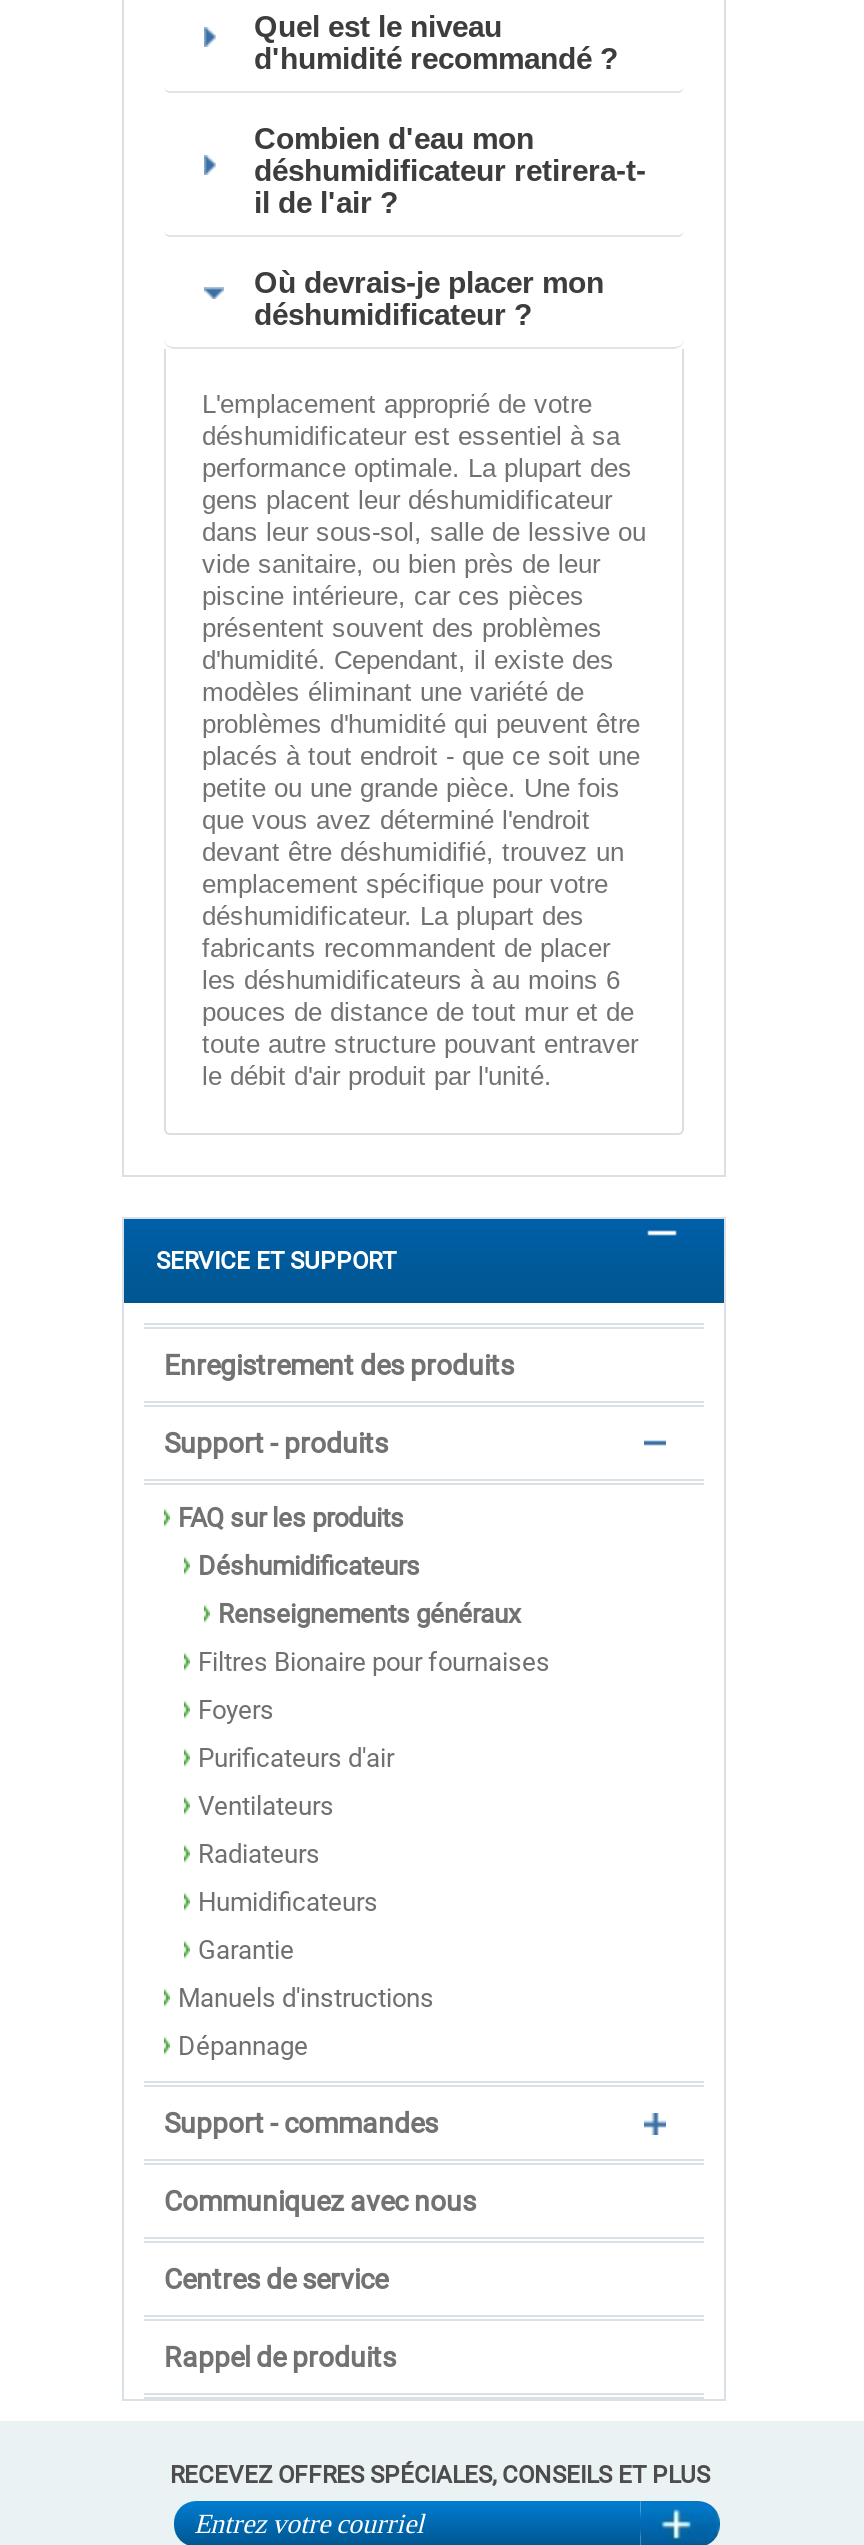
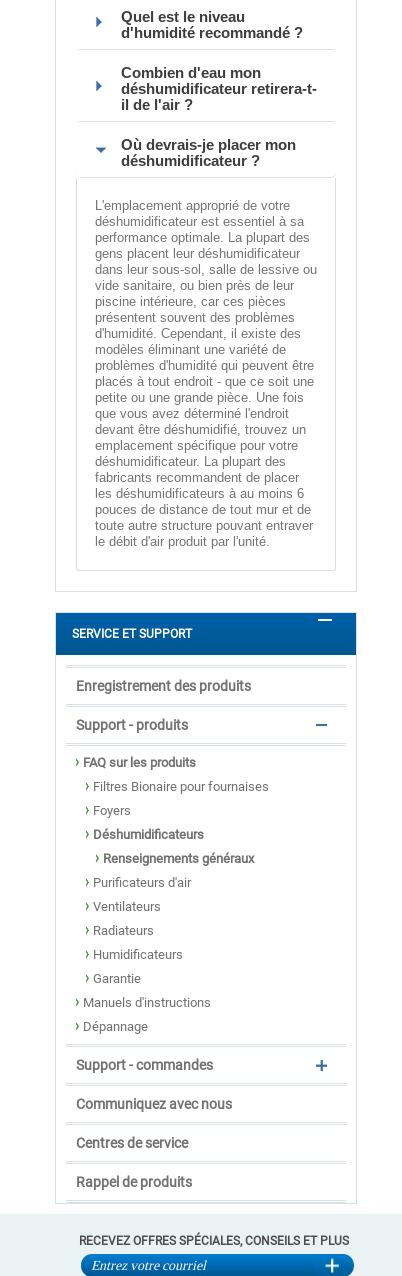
moved down: Déshumidificateurs | Renseignements généraux

moved up: Filtres Bionaire pour fournaises | Foyers
